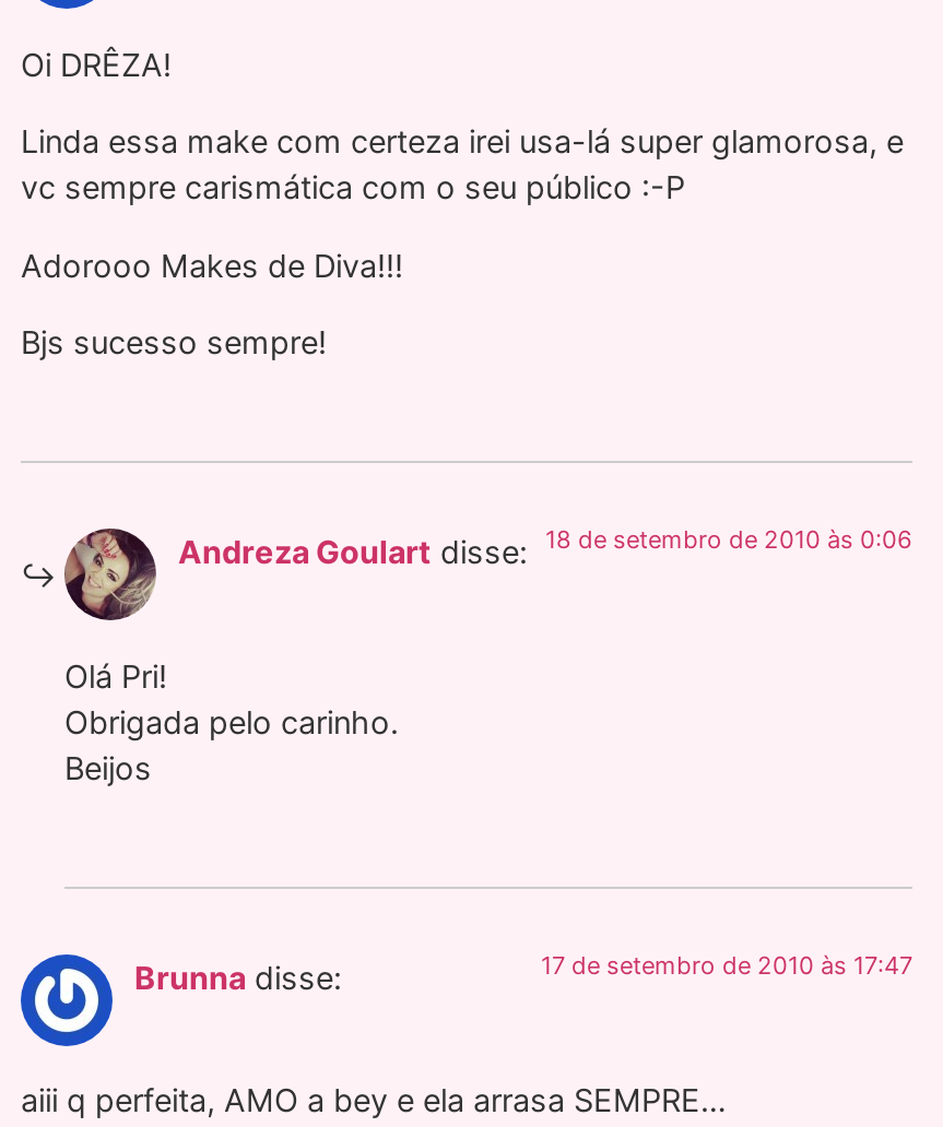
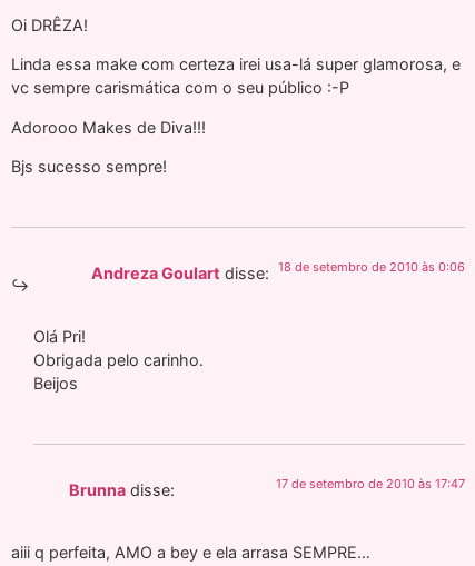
- [image]

- [image]
